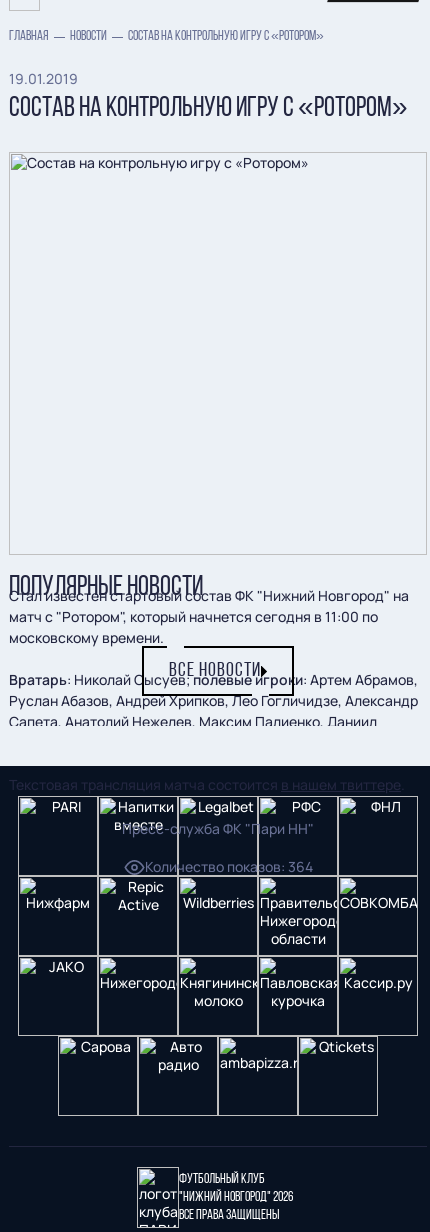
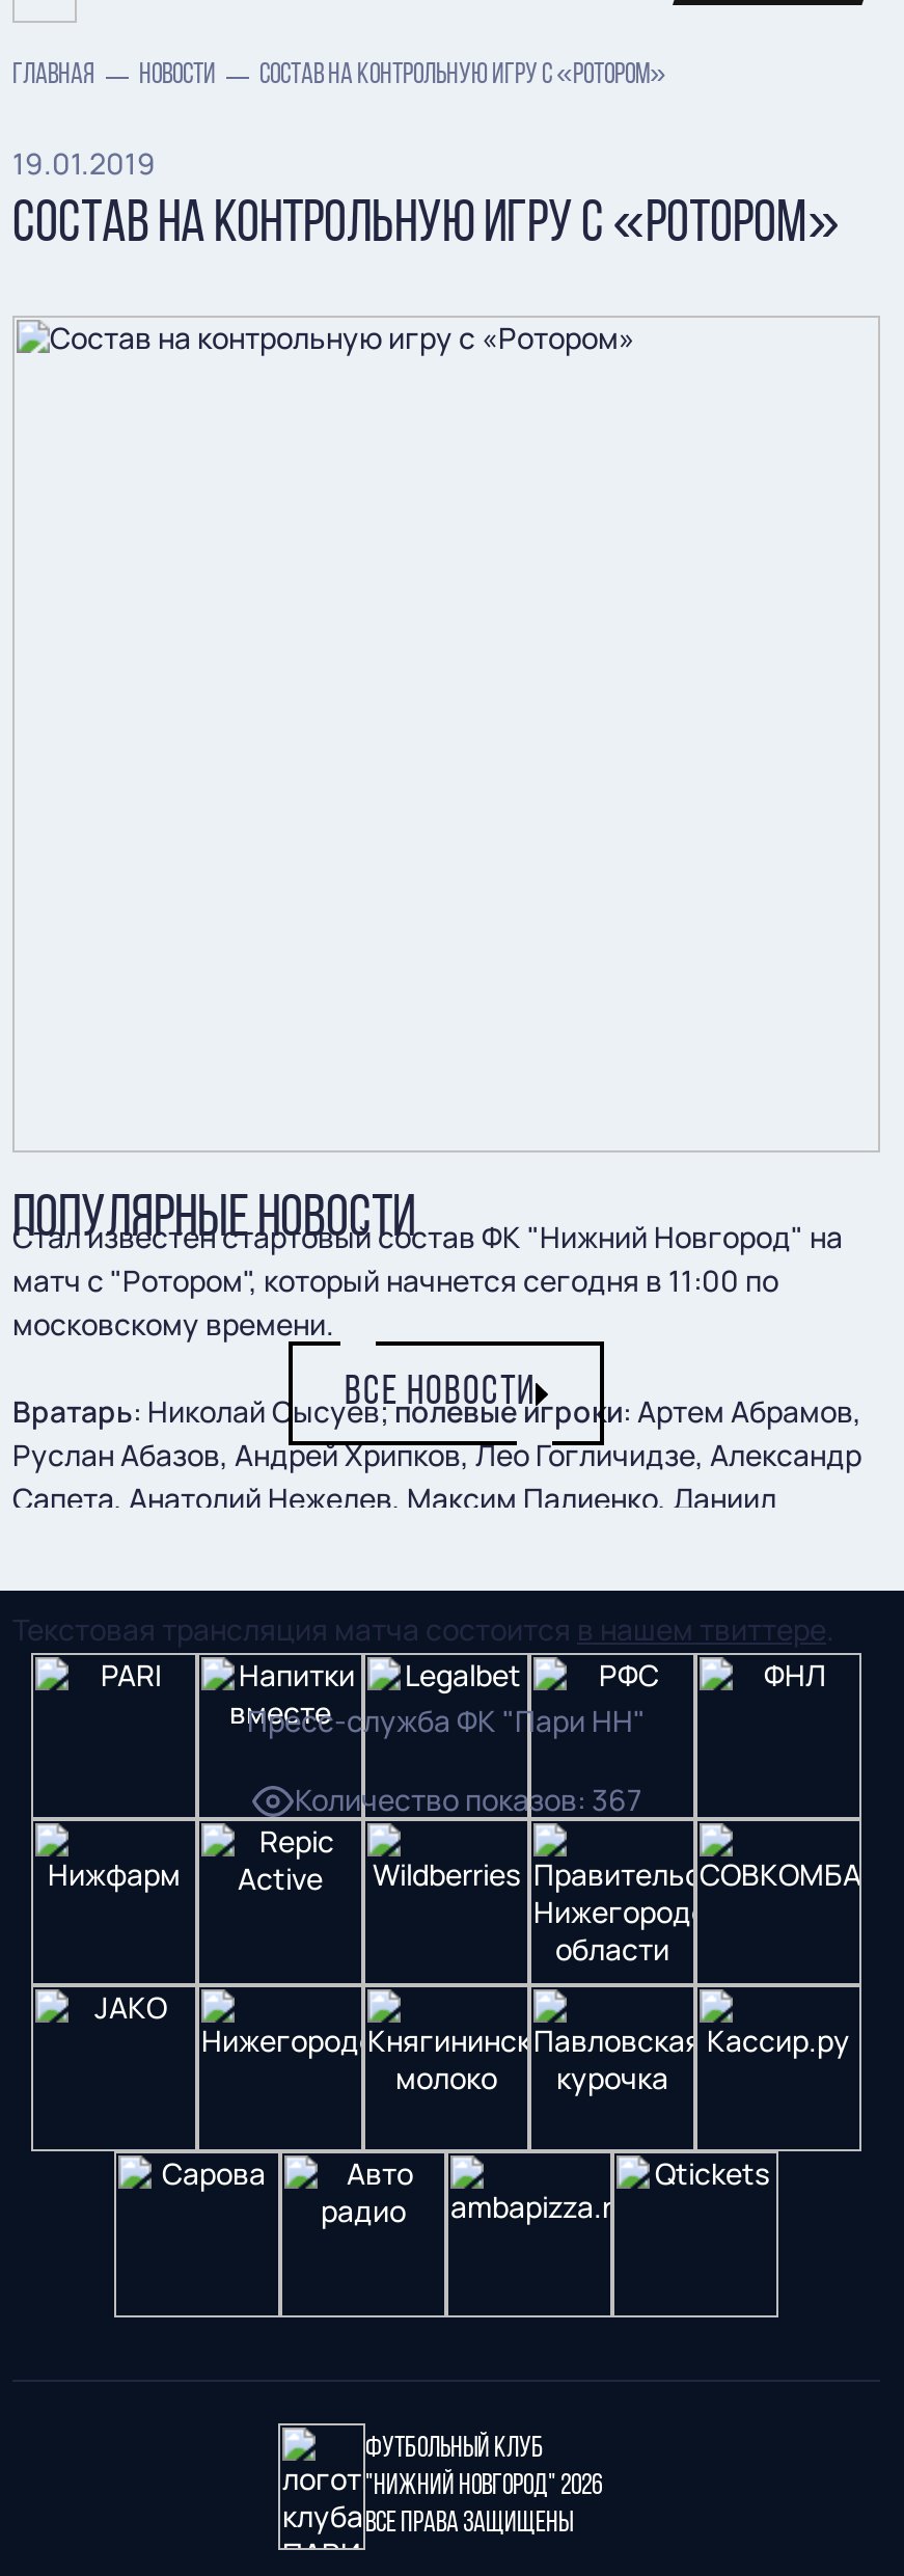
- Количество показов: 364
+ Количество показов: 367
